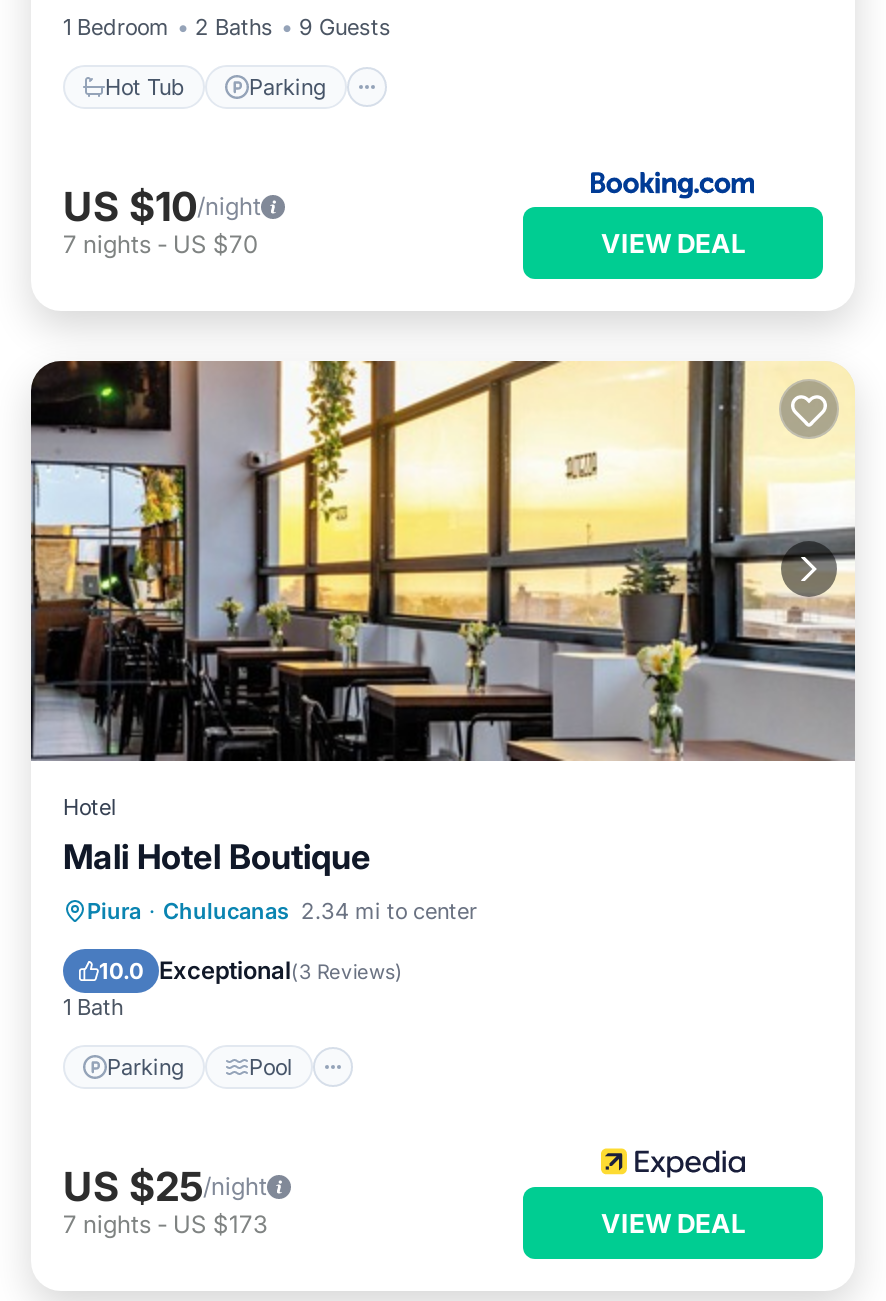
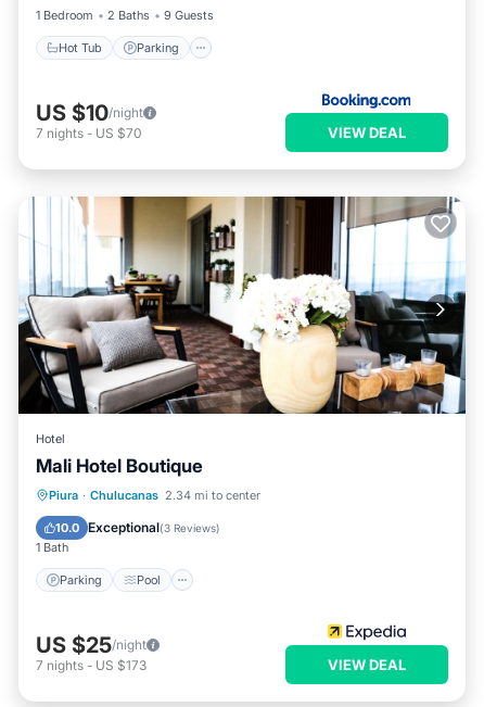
- [image]
+ [image]
